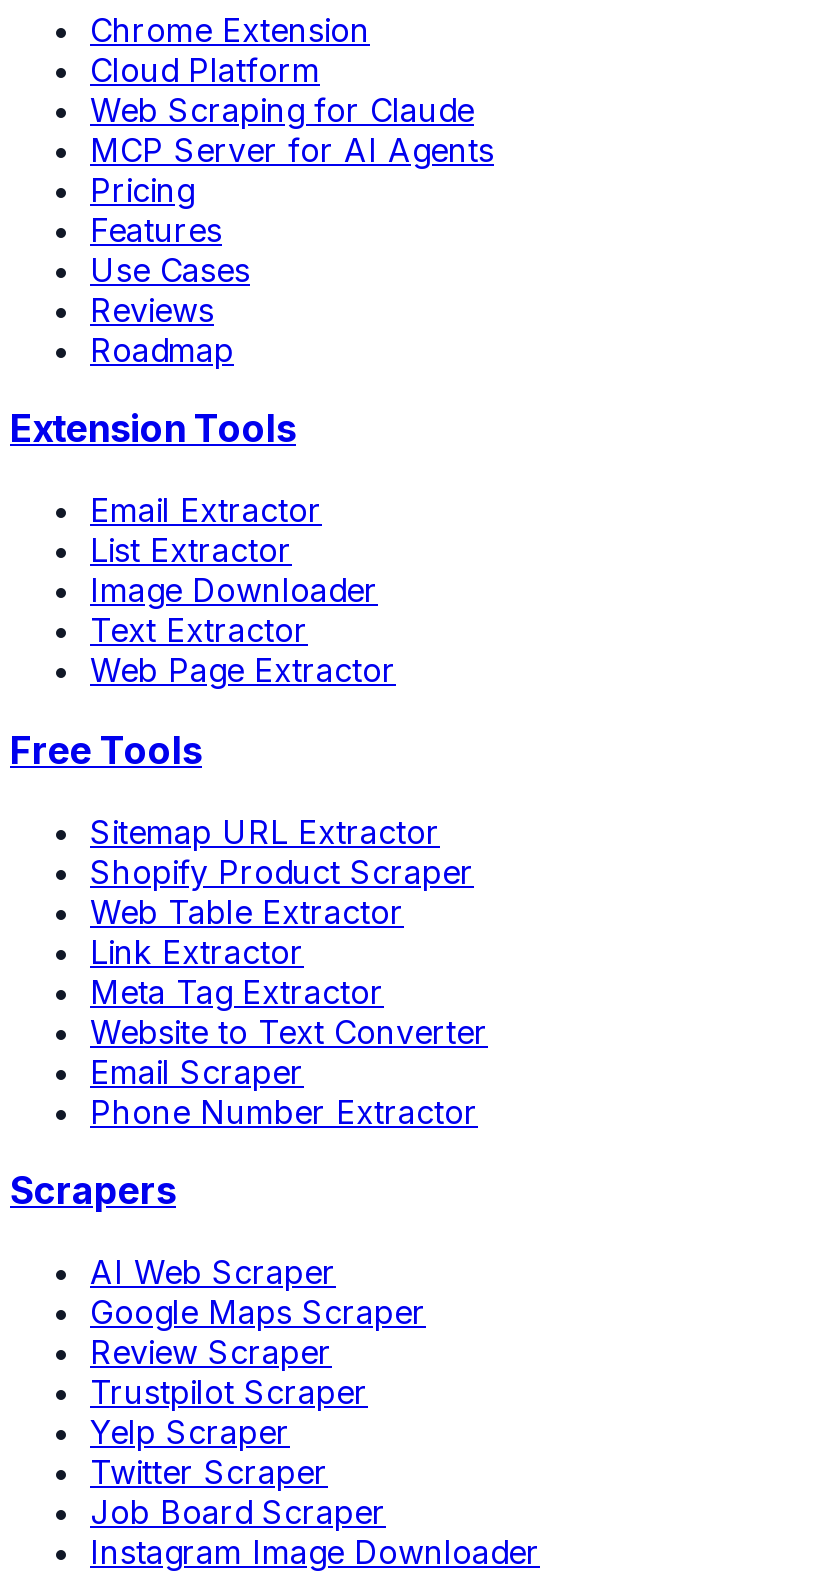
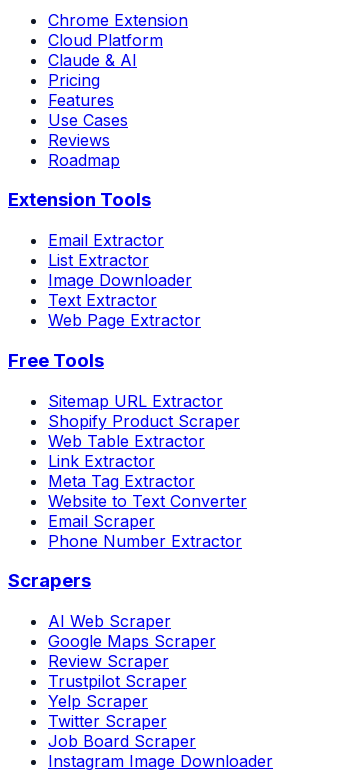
- Web Scraping for Claude
- MCP Server for AI Agents
+ Claude & AI
